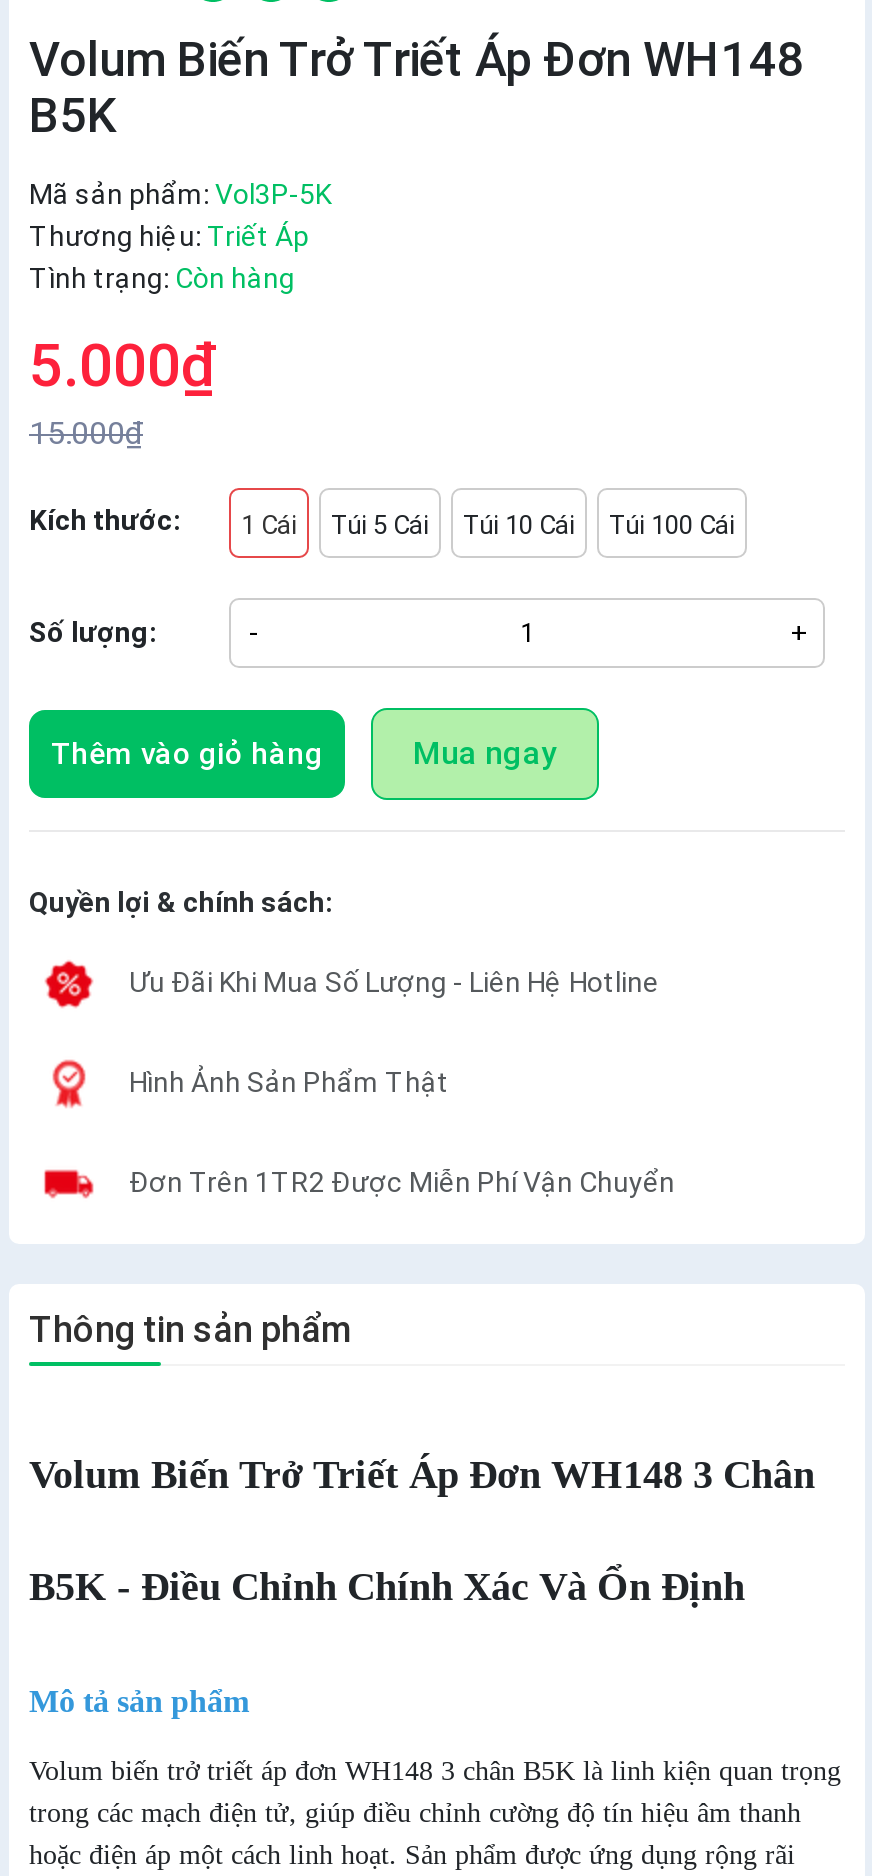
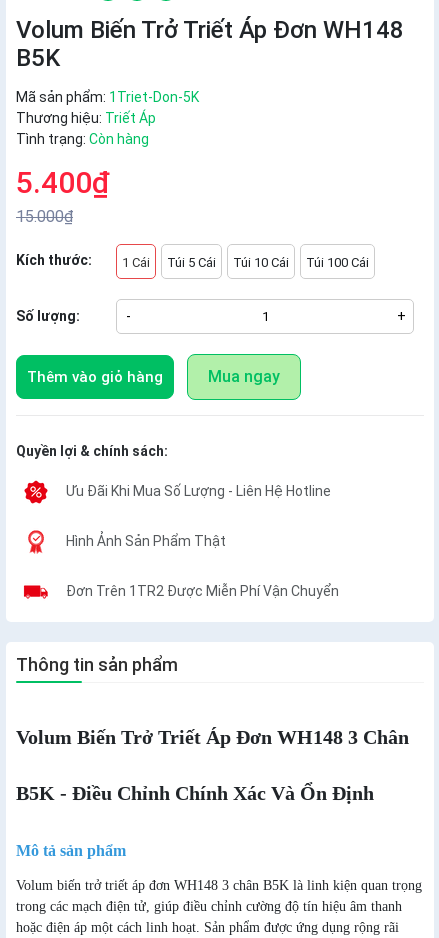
- Mã sản phẩm: Vol3P-5K
+ Mã sản phẩm: 1Triet-Don-5K

- 5.000₫
+ 5.400₫
